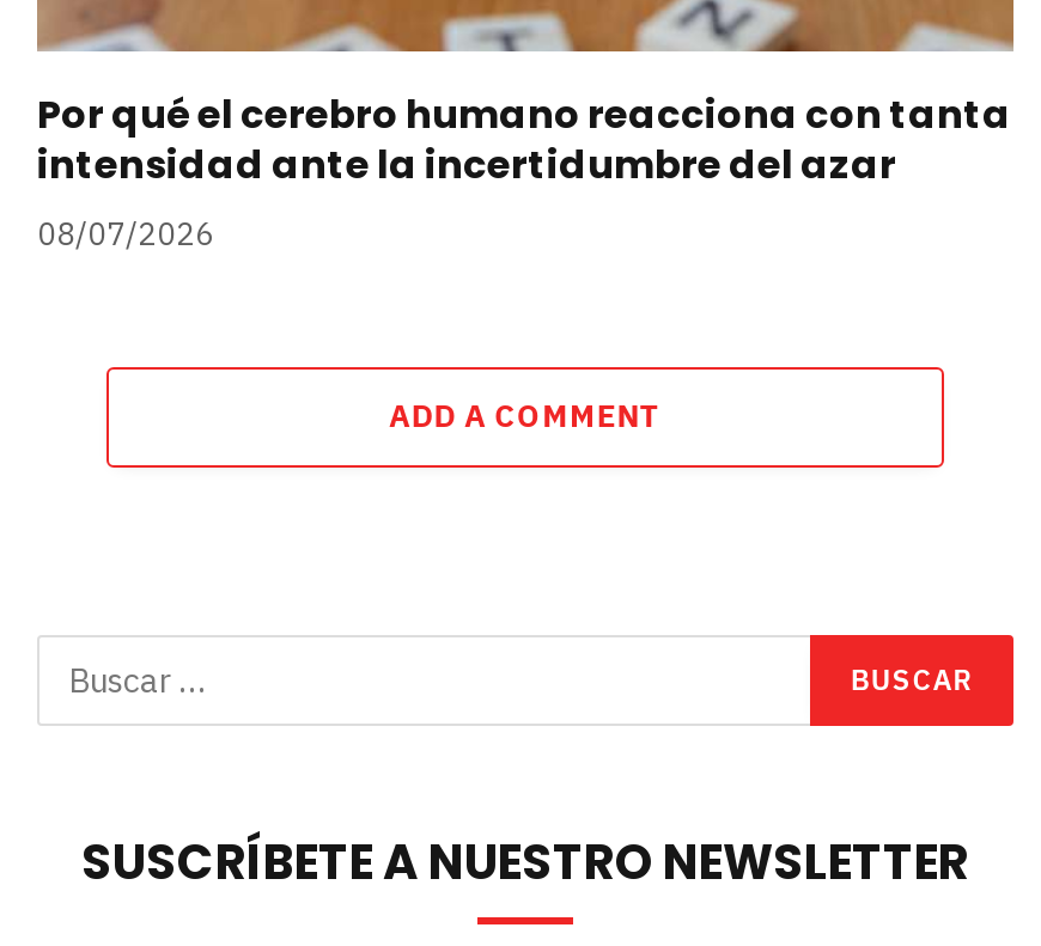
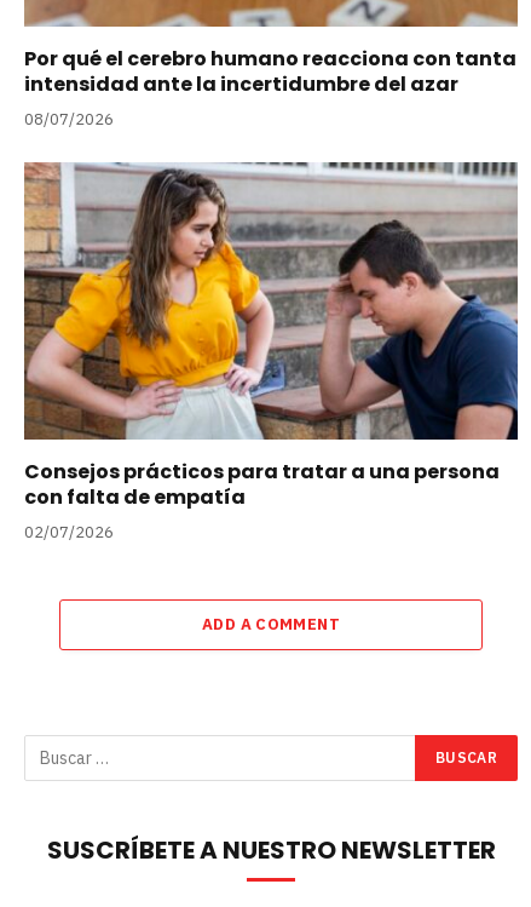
+ [image]
+ Consejos prácticos para tratar a una persona
+ con falta de empatía
+ 02/07/2026
